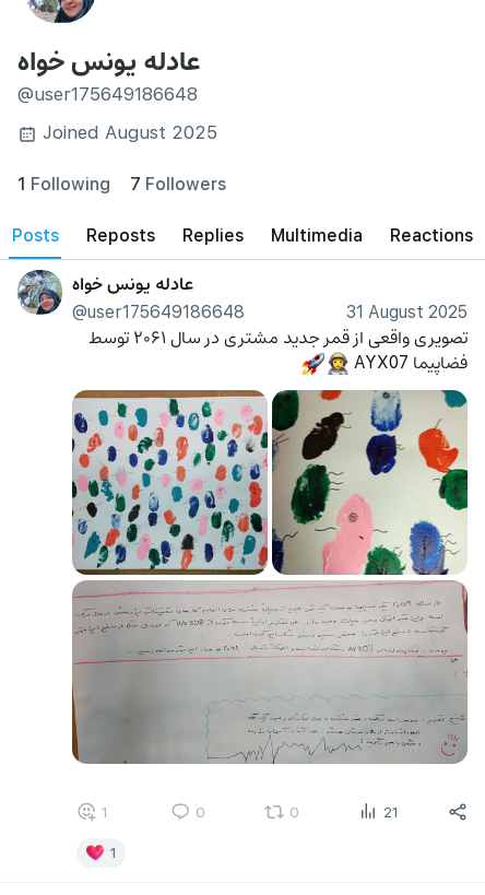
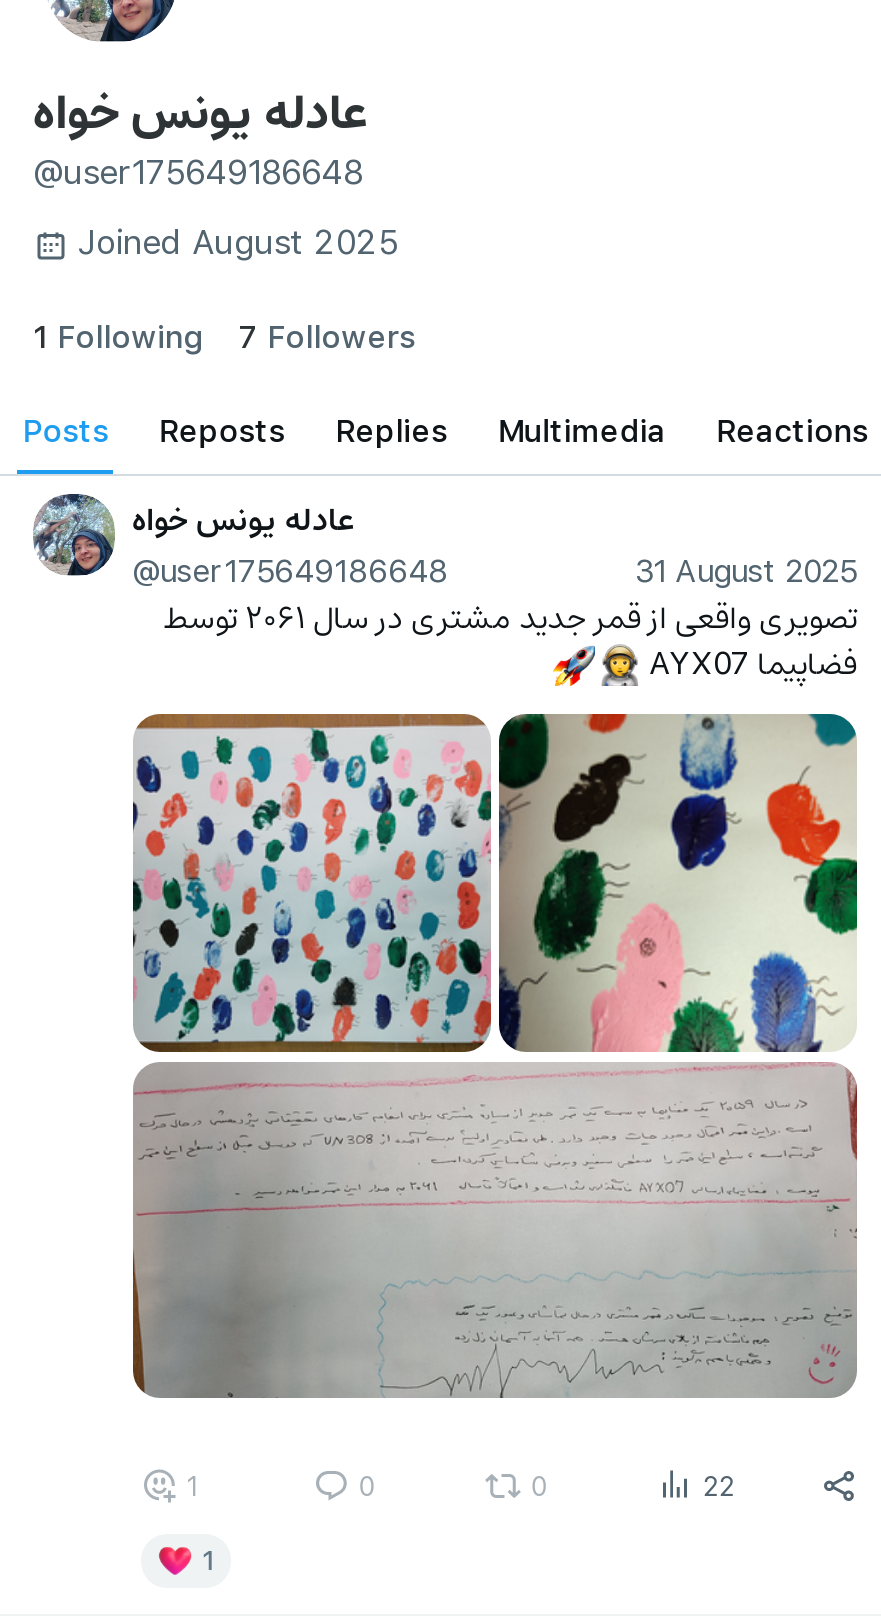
- 21
+ 22
